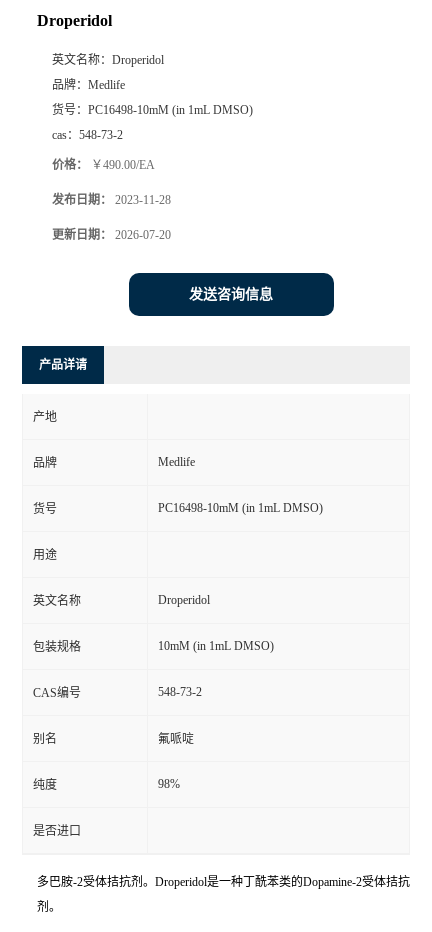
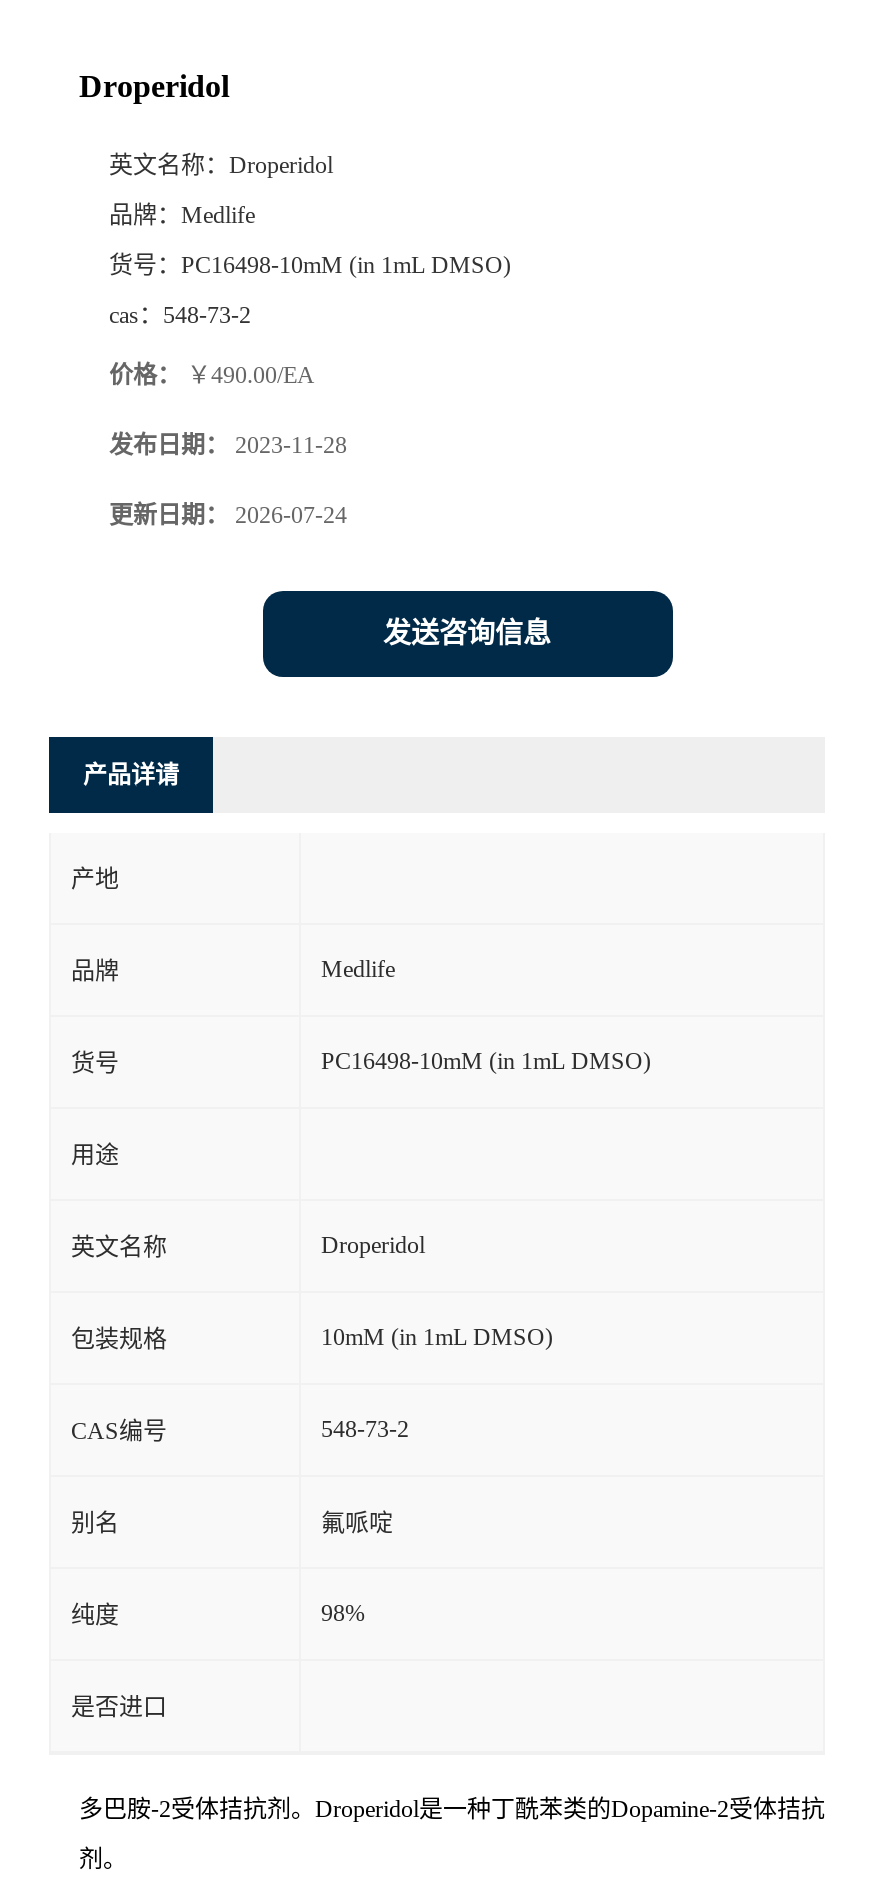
- 更新日期：2026-07-20
+ 更新日期：2026-07-24
